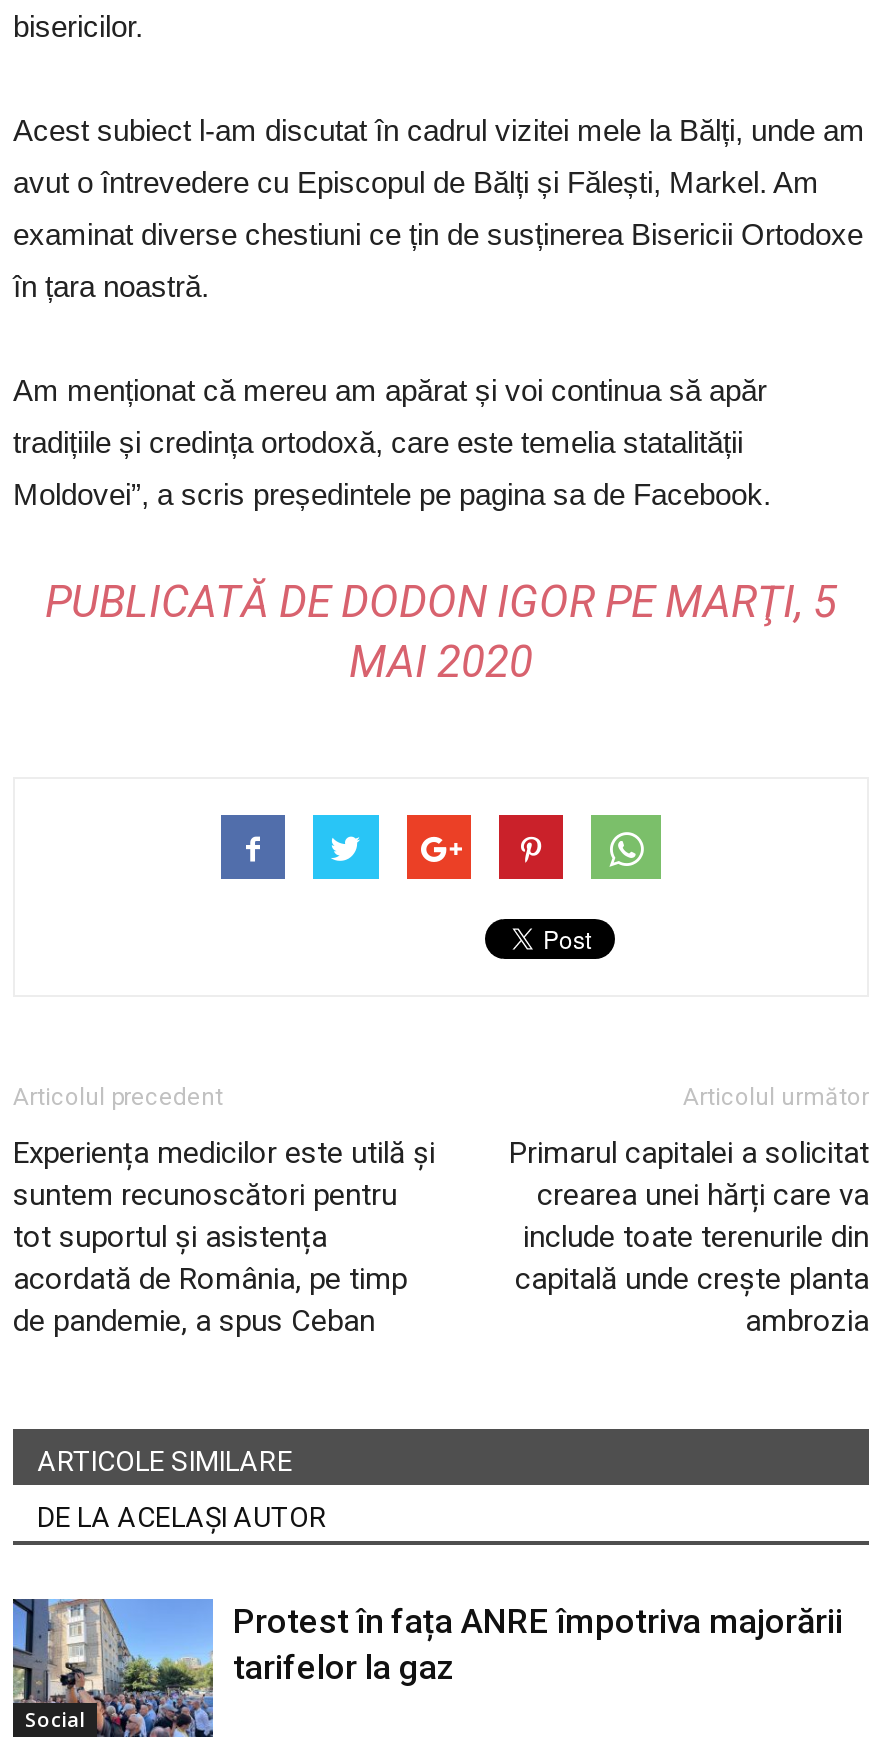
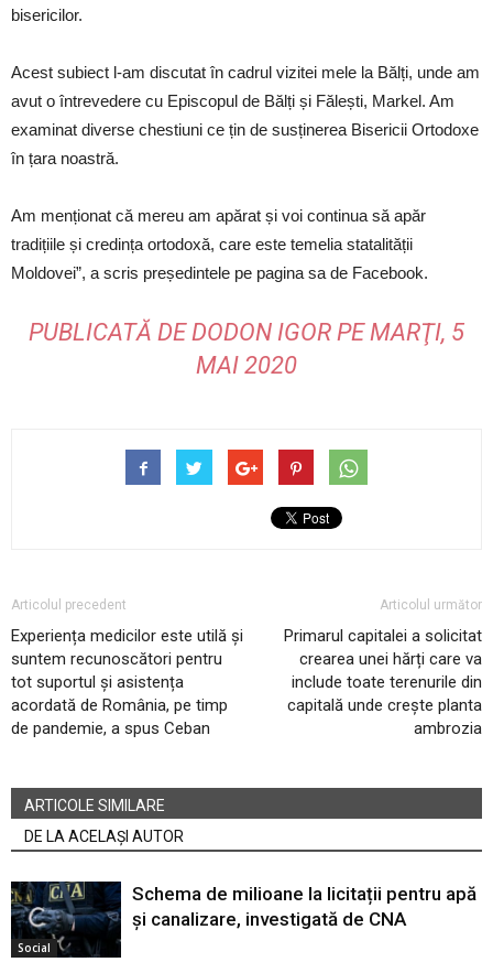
- [image]
- Protest în fața ANRE împotriva majorării
- tarifelor la gaz
+ [image]
+ Schema de milioane la licitații pentru apă
+ și canalizare, investigată de CNA
